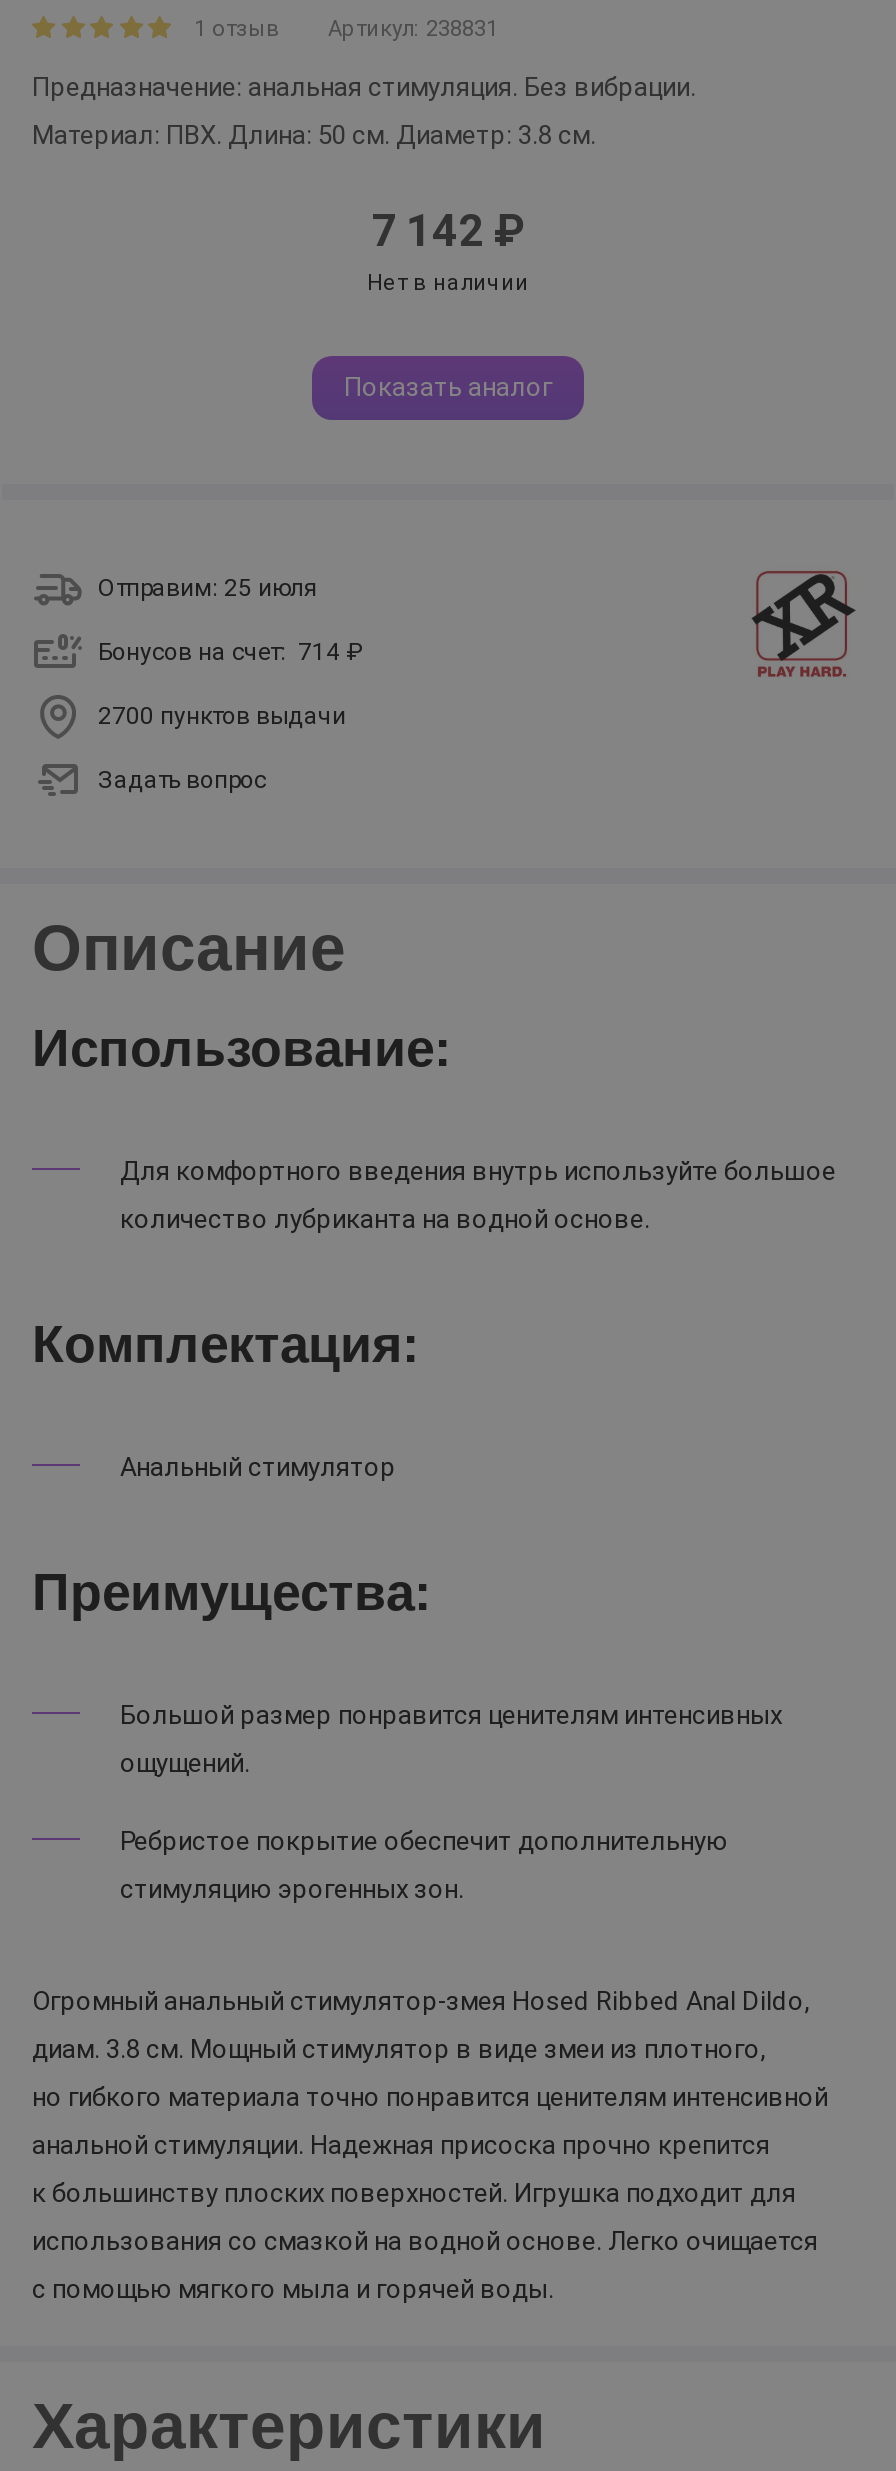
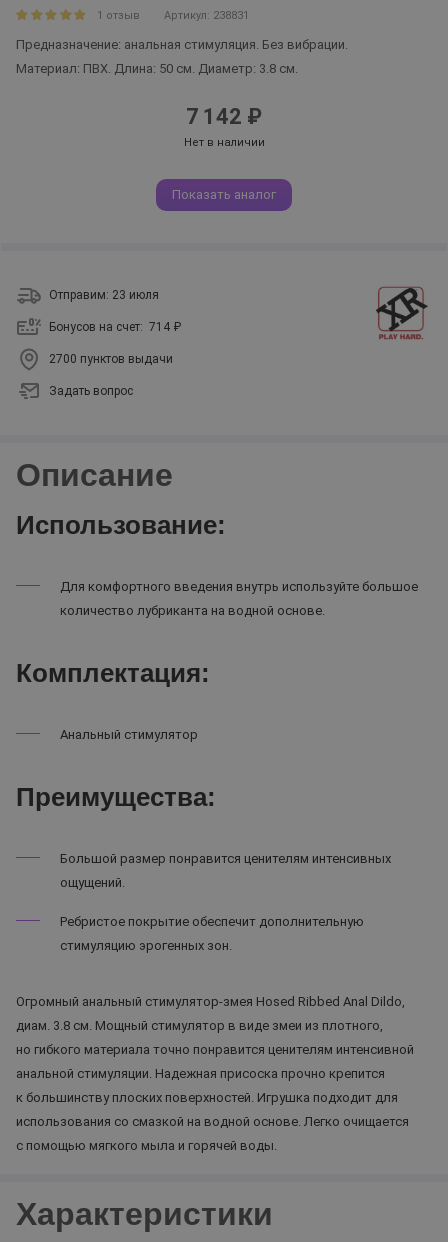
- Отправим: 25 июля
+ Отправим: 23 июля
